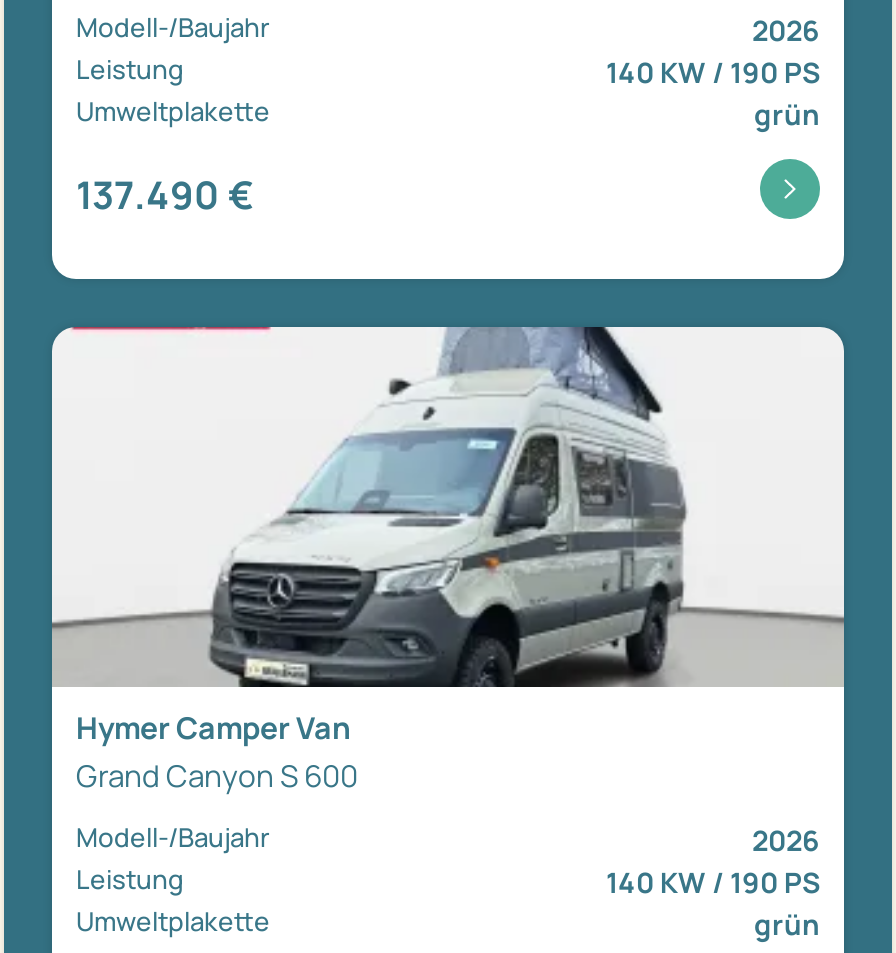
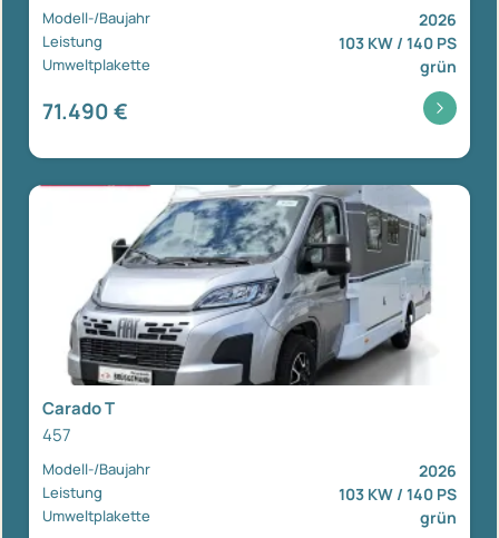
- 140 KW / 190 PS
+ 103 KW / 140 PS

- 137.490 €
+ 71.490 €

- [image]
- Hymer Camper Van
- Grand Canyon S 600
+ [image]
+ Carado T
+ 457

- 140 KW / 190 PS
+ 103 KW / 140 PS
